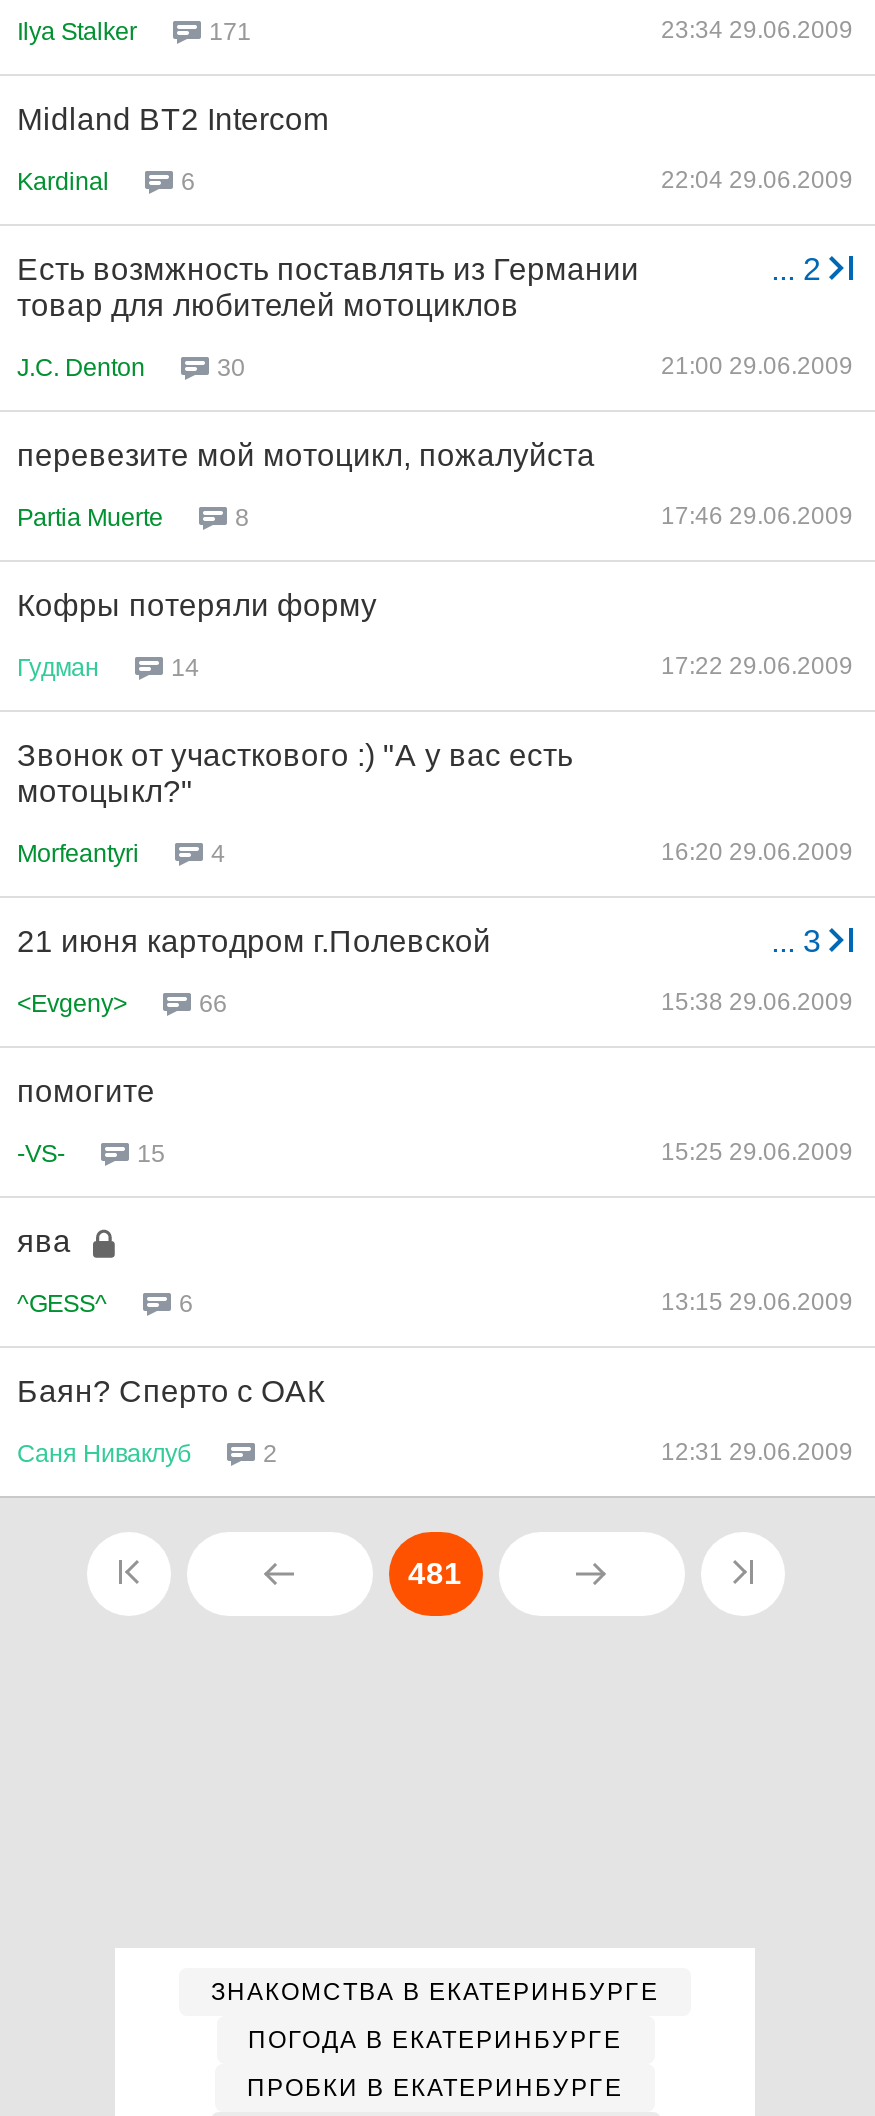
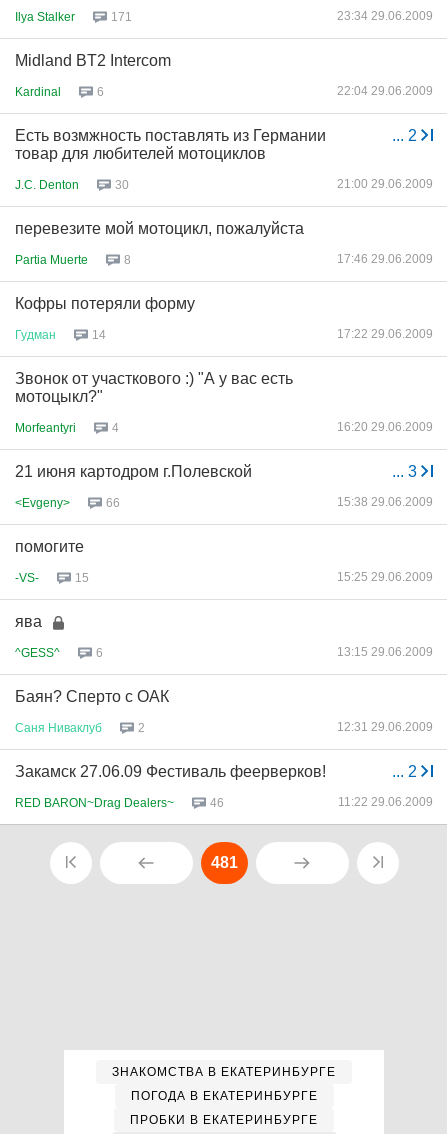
+ ... 2
+ Закамск 27.06.09 Фестиваль феерверков!
+ RED BARON~Drag Dealers~
+ 46
+ 11:22 29.06.2009
